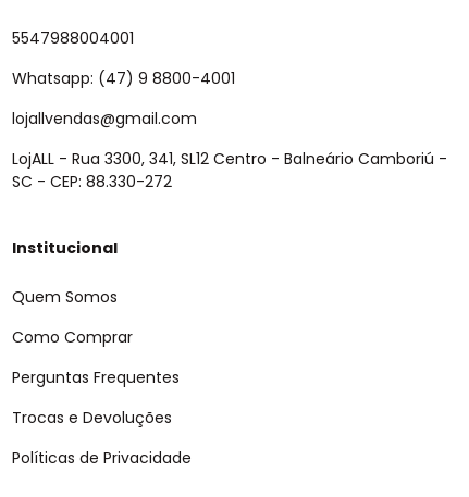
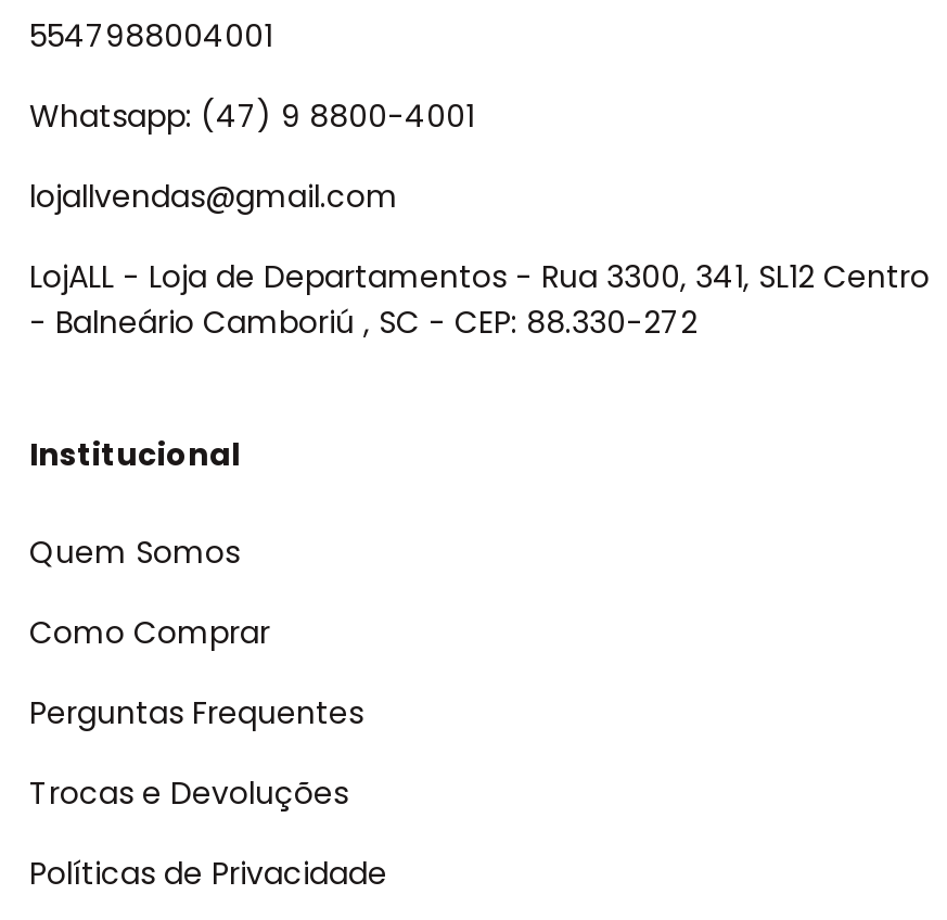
- LojALL - Rua 3300, 341, SL12 Centro - Balneário Camboriú -
- SC - CEP: 88.330-272
+ LojALL - Loja de Departamentos - Rua 3300, 341, SL12 Centro
+ - Balneário Camboriú , SC - CEP: 88.330-272
